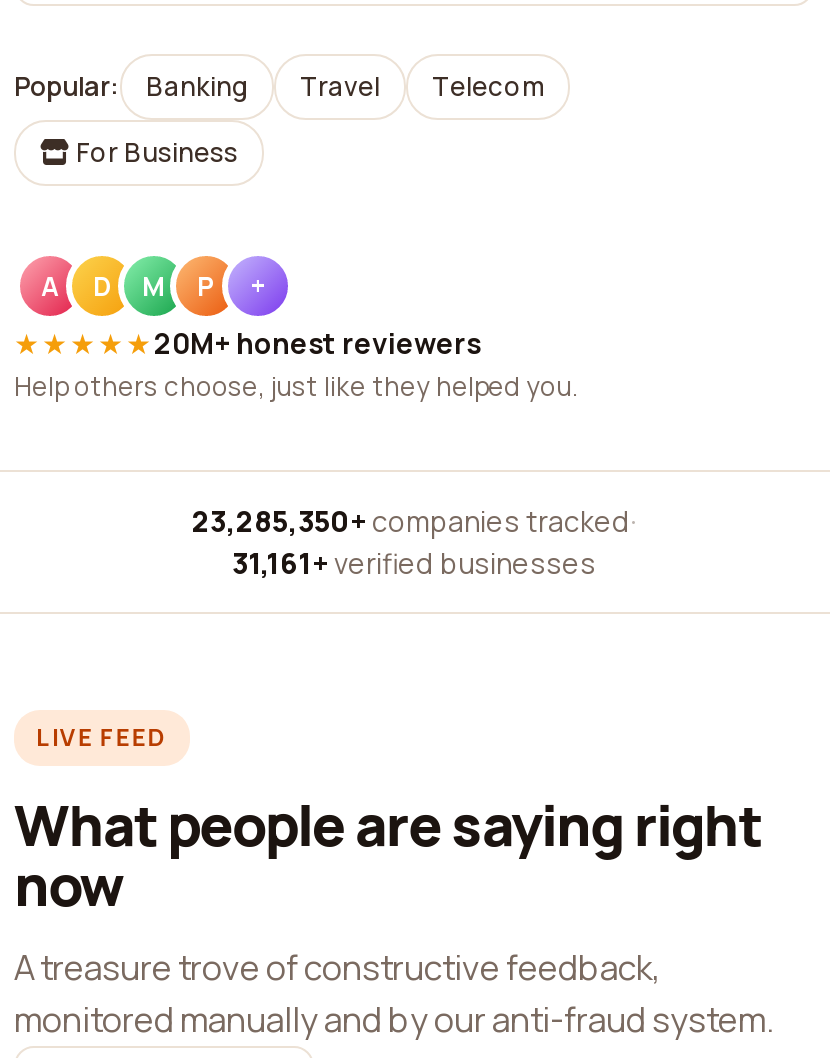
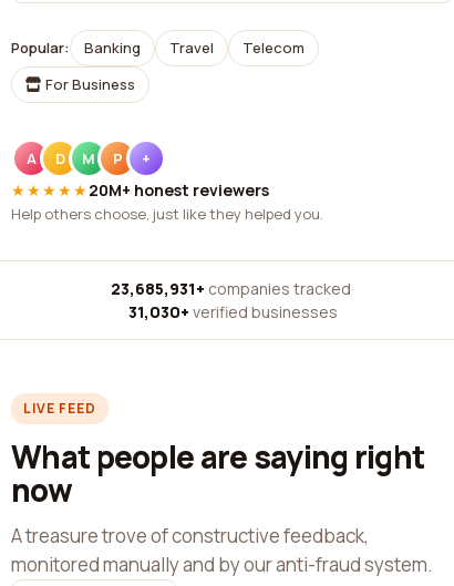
- 23,285,350+ companies tracked ·
+ 23,685,931+ companies tracked ·

- 31,161+ verified businesses
+ 31,030+ verified businesses
